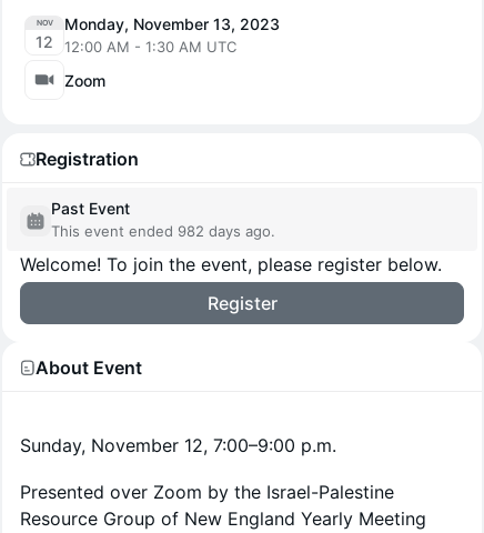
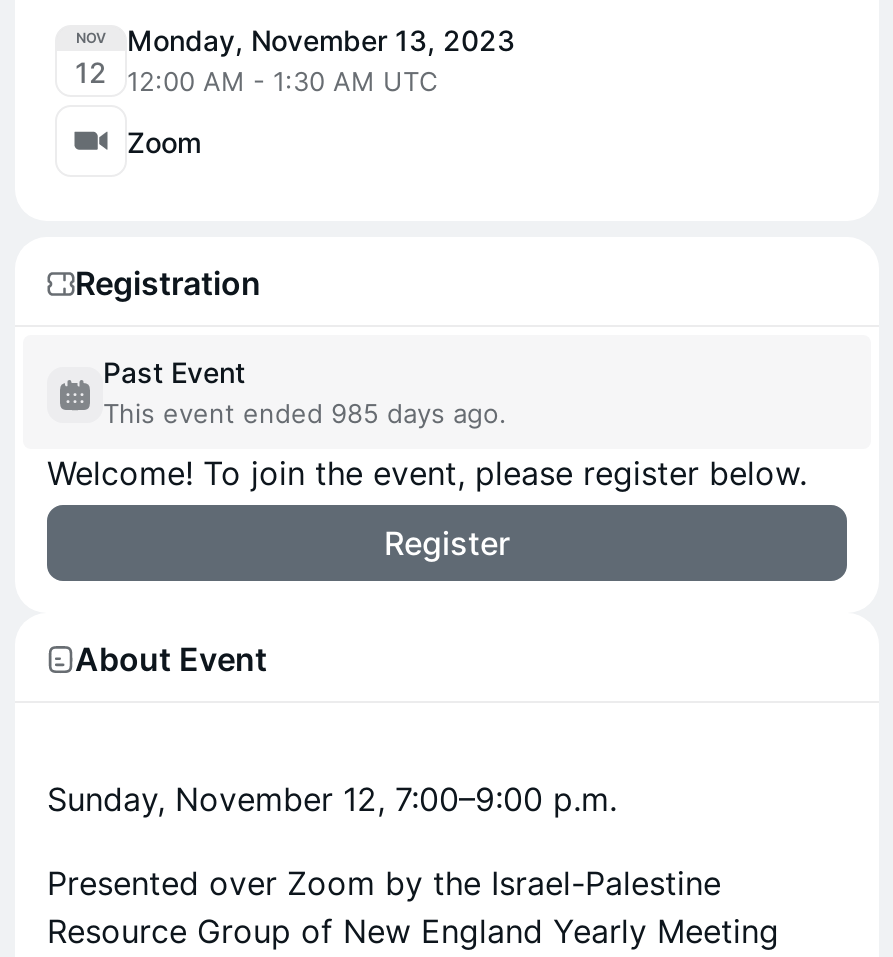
- This event ended 982 days ago.
+ This event ended 985 days ago.
